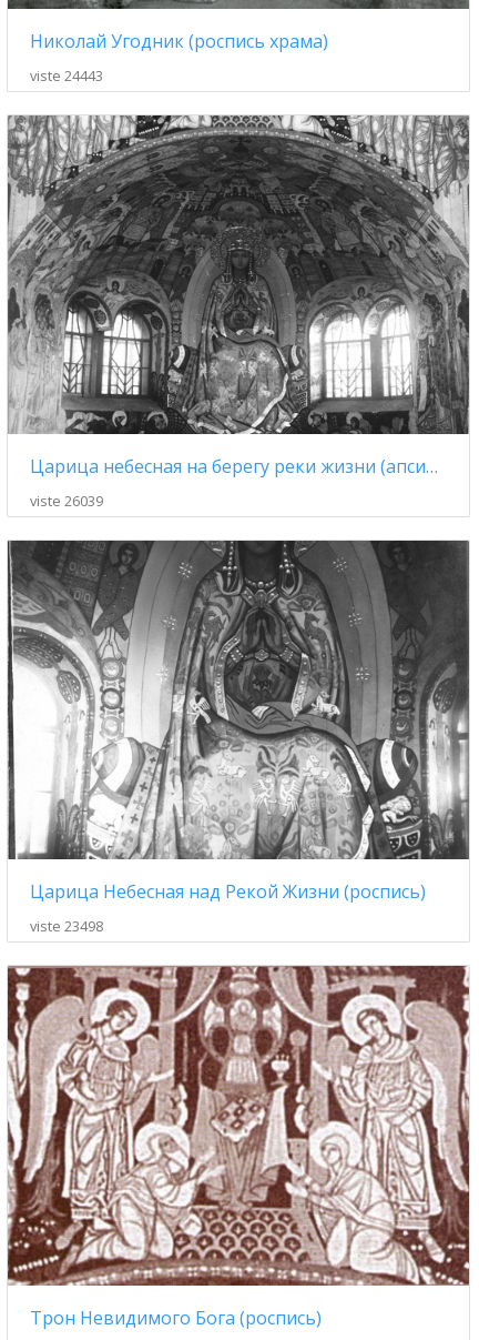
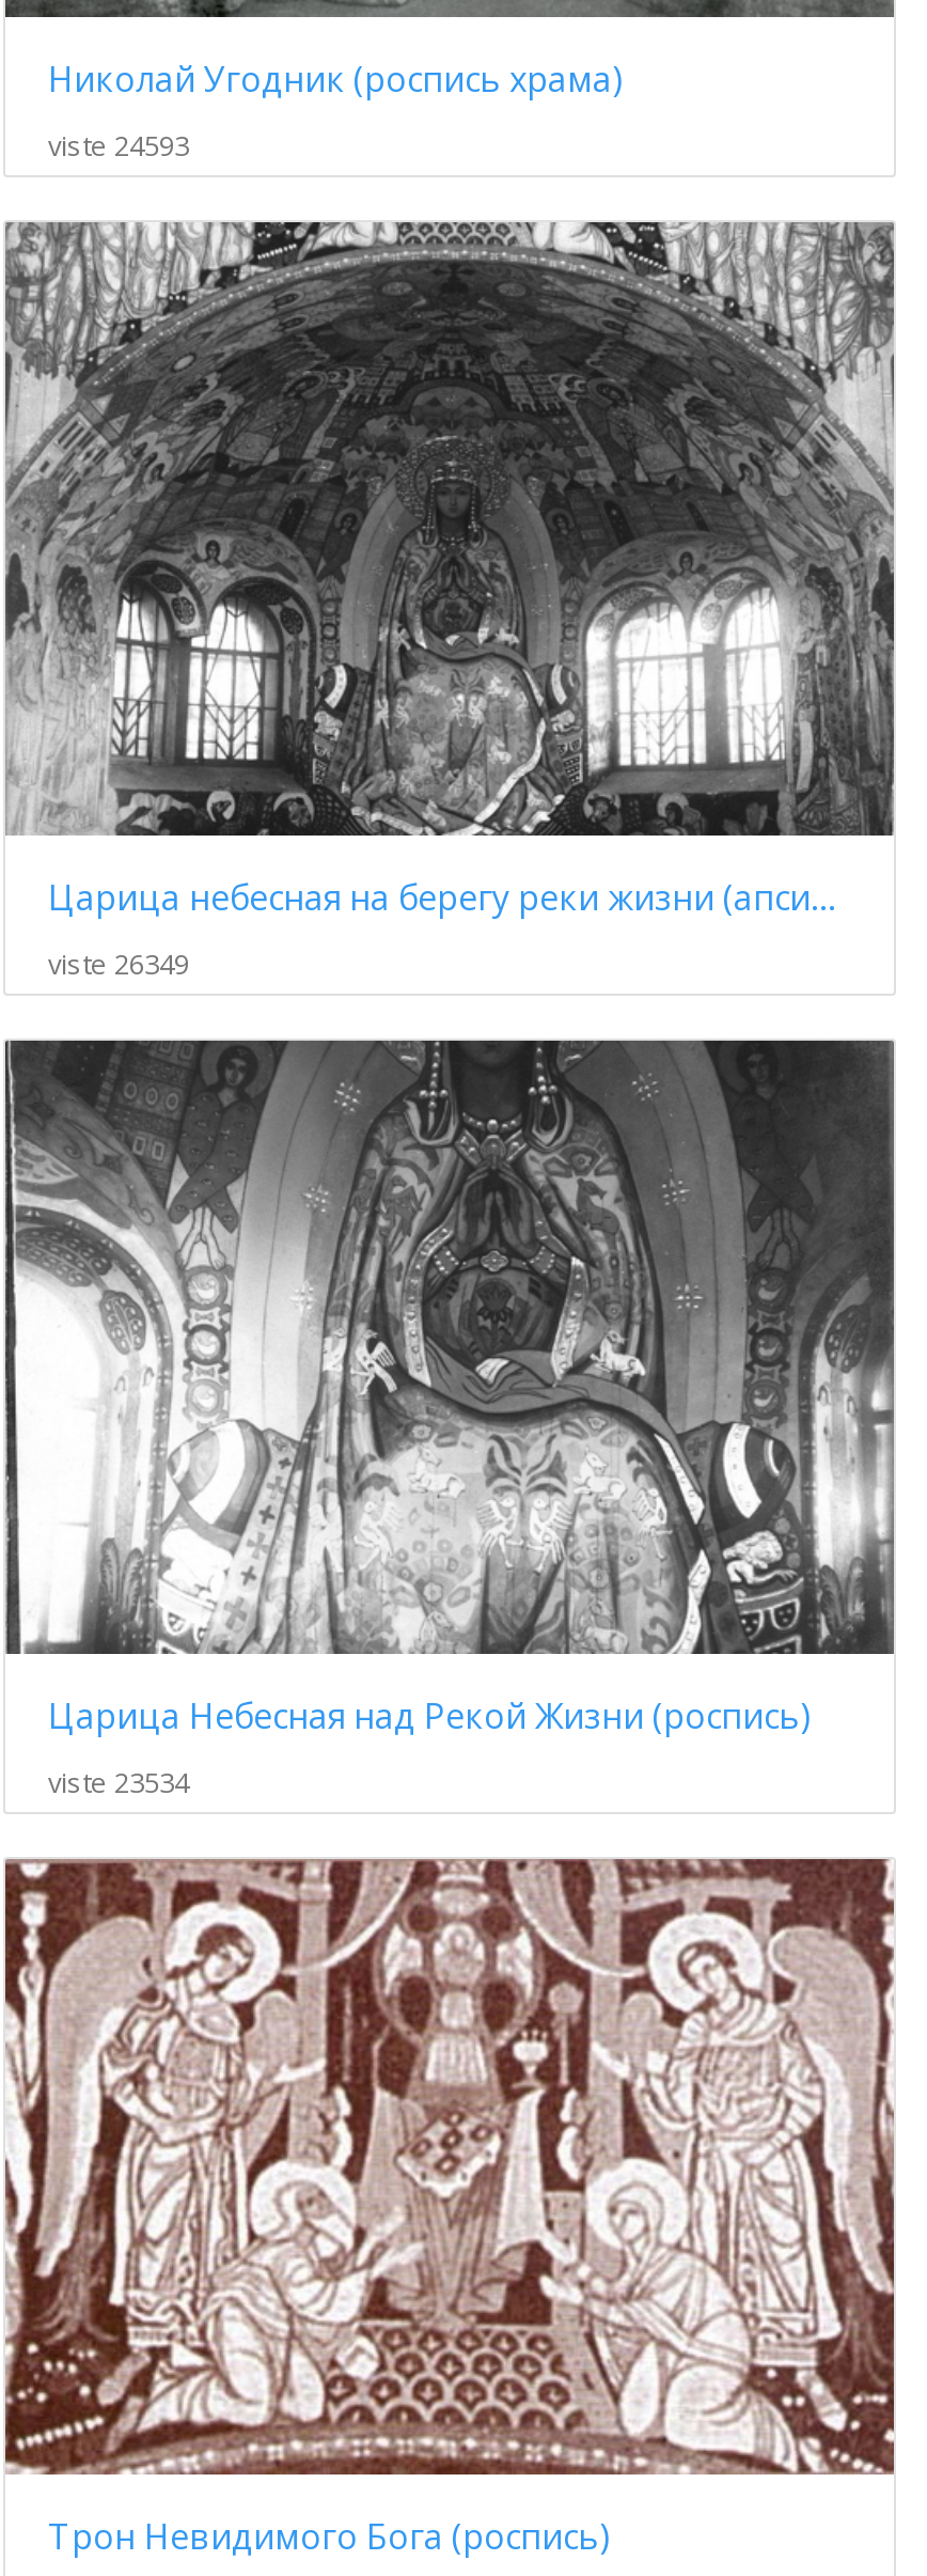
- viste 24443
+ viste 24593

- viste 26039
+ viste 26349

- viste 23498
+ viste 23534
